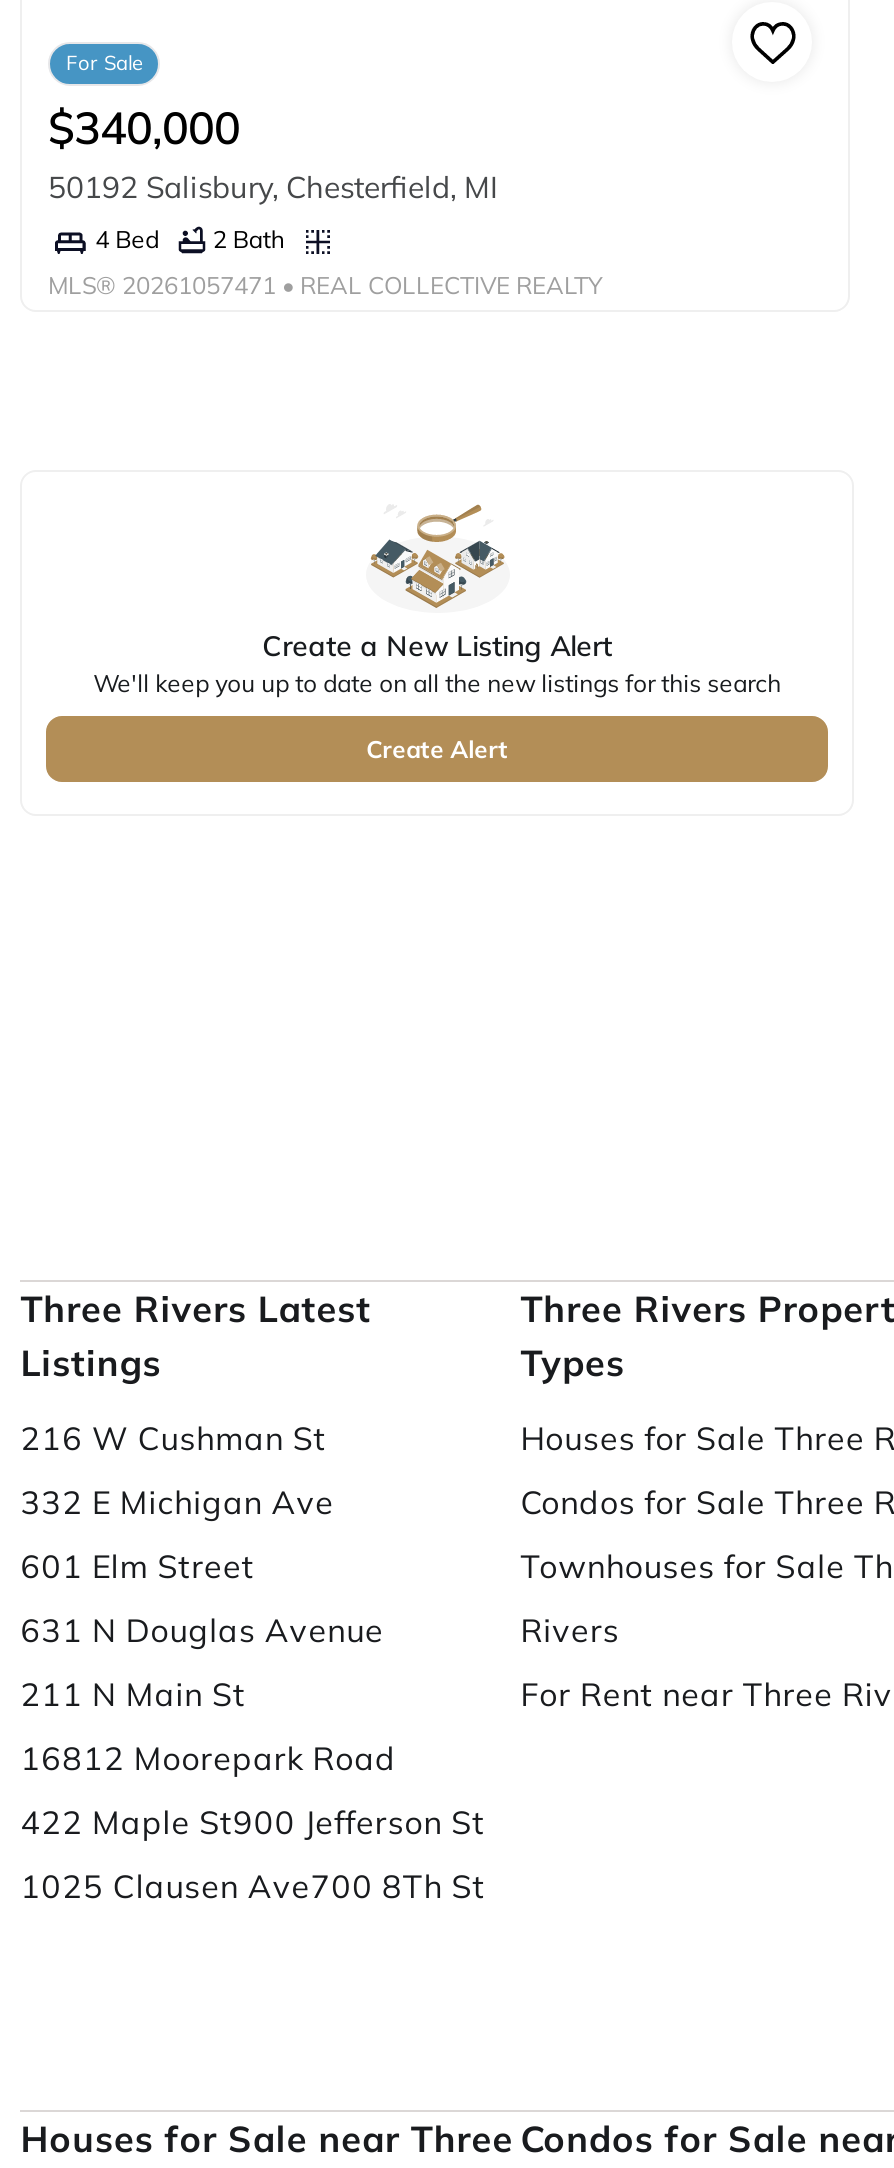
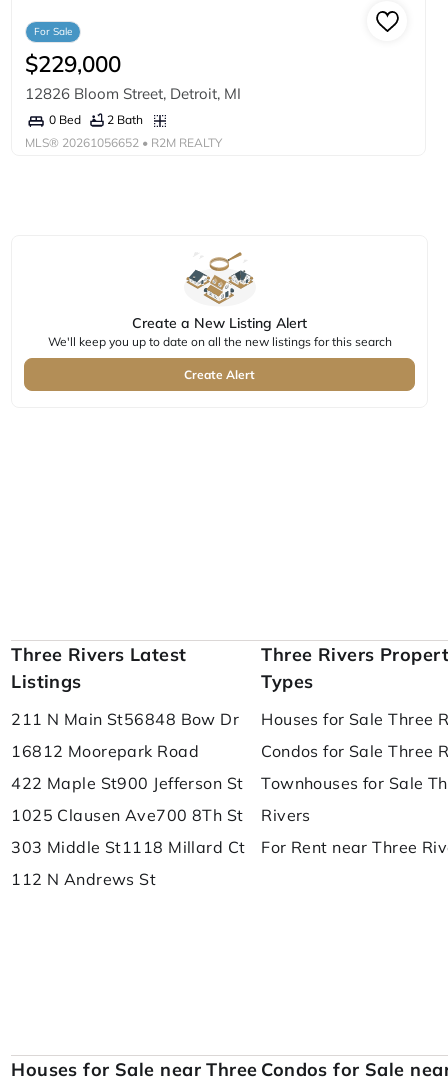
- $340,000
- 50192 Salisbury, Chesterfield, MI
+ $229,000
+ 12826 Bloom Street, Detroit, MI

- 4 Bed 2 Bath
+ 0 Bed 2 Bath

- MLS® 20261057471 • REAL COLLECTIVE REALTY
+ MLS® 20261056652 • R2M REALTY

- 216 W Cushman St
- 332 E Michigan Ave
- 601 Elm Street
- 631 N Douglas Avenue
- 211 N Main St
+ 211 N Main St56848 Bow Dr

+ 303 Middle St 1118 Millard Ct
+ 112 N Andrews St

moved up: 16812 Moorepark Road | 422 Maple St900 Jefferson St | 1025 Clausen Ave700 8Th St
